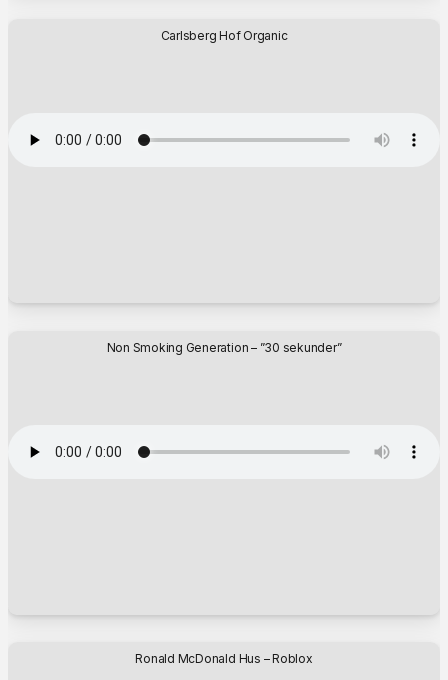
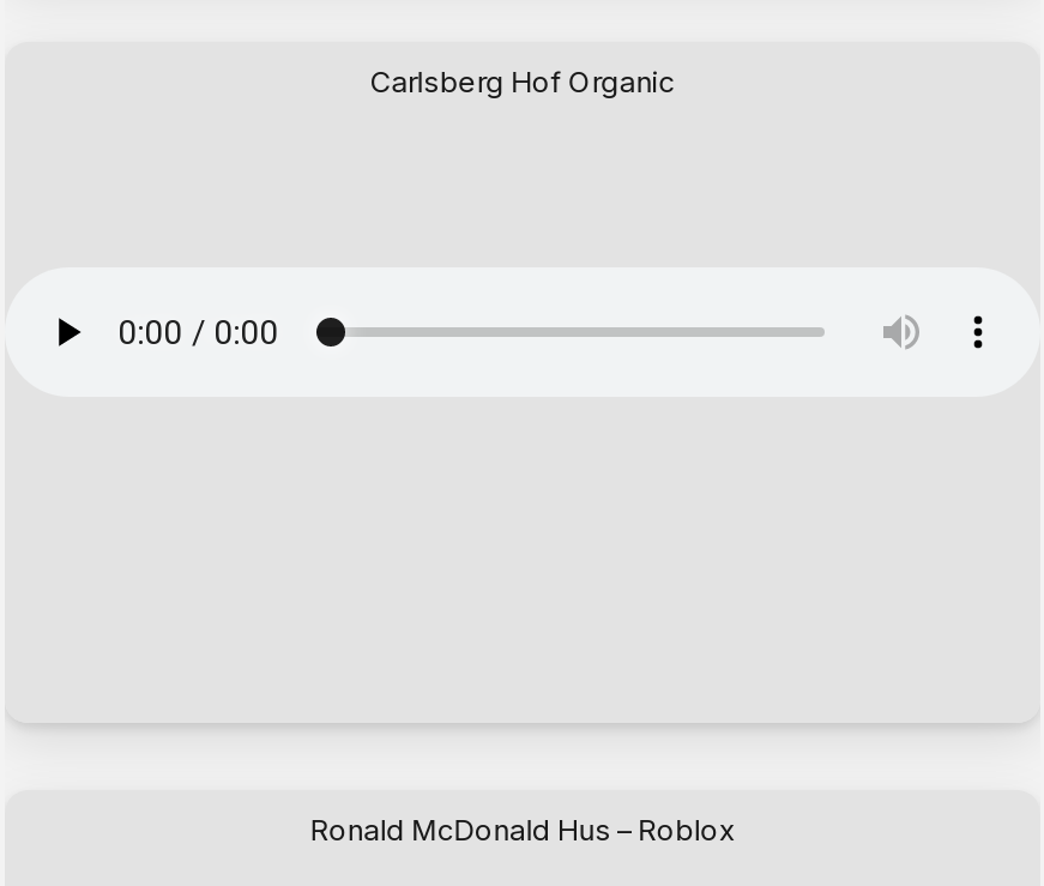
- Non Smoking Generation – ”30 sekunder”
